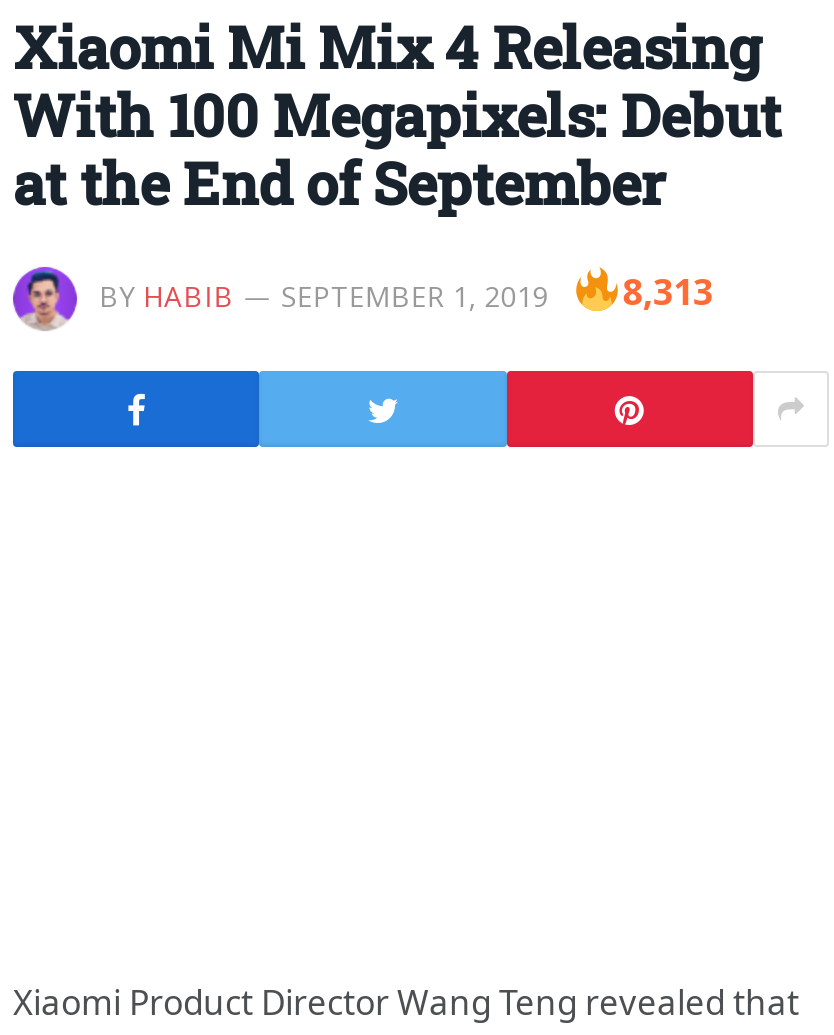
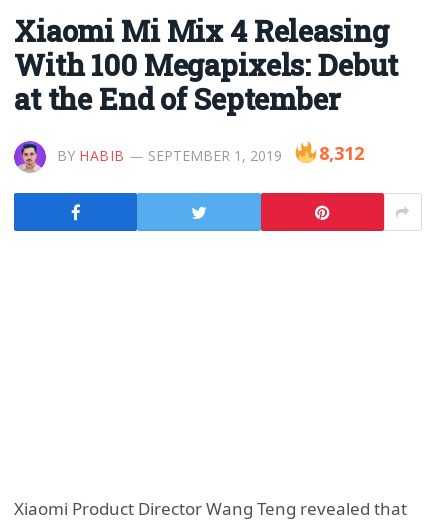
- BY HABIB SEPTEMBER 1, 2019 8,313
+ BY HABIB SEPTEMBER 1, 2019 8,312
